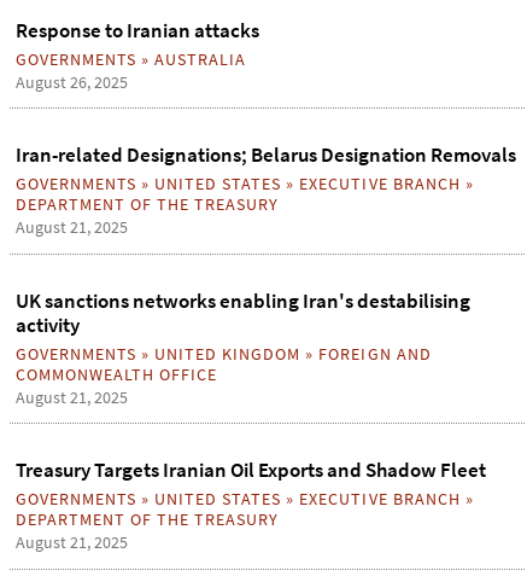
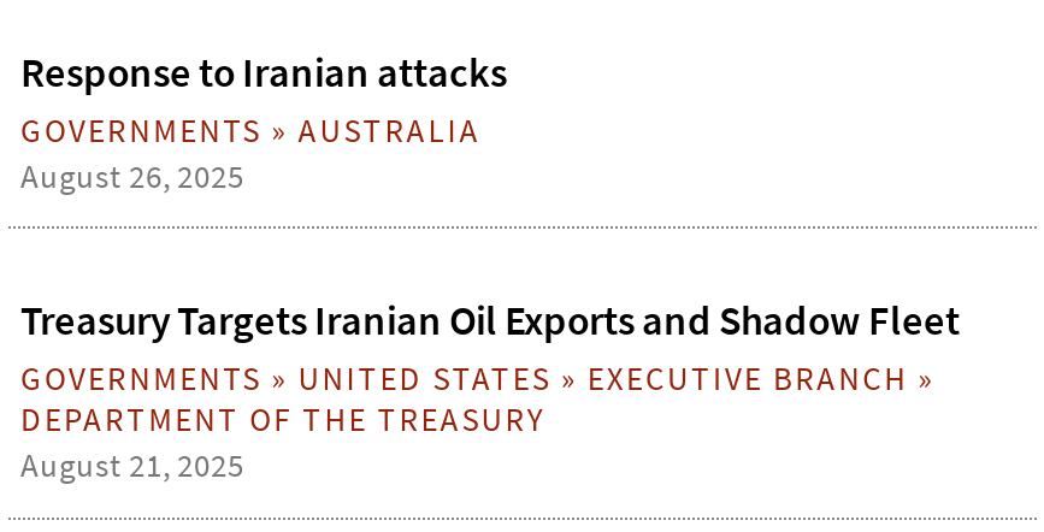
- Iran-related Designations; Belarus Designation Removals
- GOVERNMENTS» UNITED STATES» EXECUTIVE BRANCH»
- DEPARTMENT OF THE TREASURY
- August 21, 2025
- UK sanctions networks enabling Iran's destabilising
- activity
- GOVERNMENTS» UNITED KINGDOM» FOREIGN AND
- COMMONWEALTH OFFICE
- August 21, 2025
